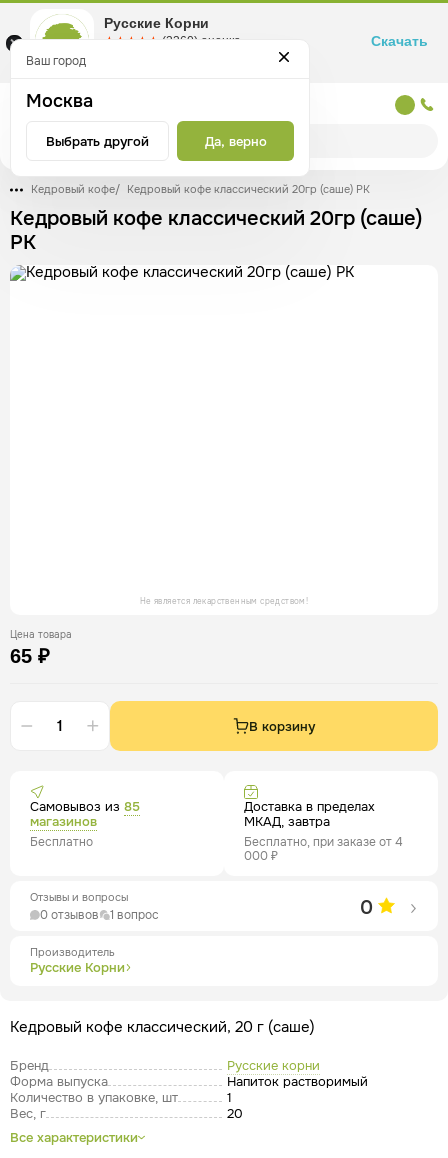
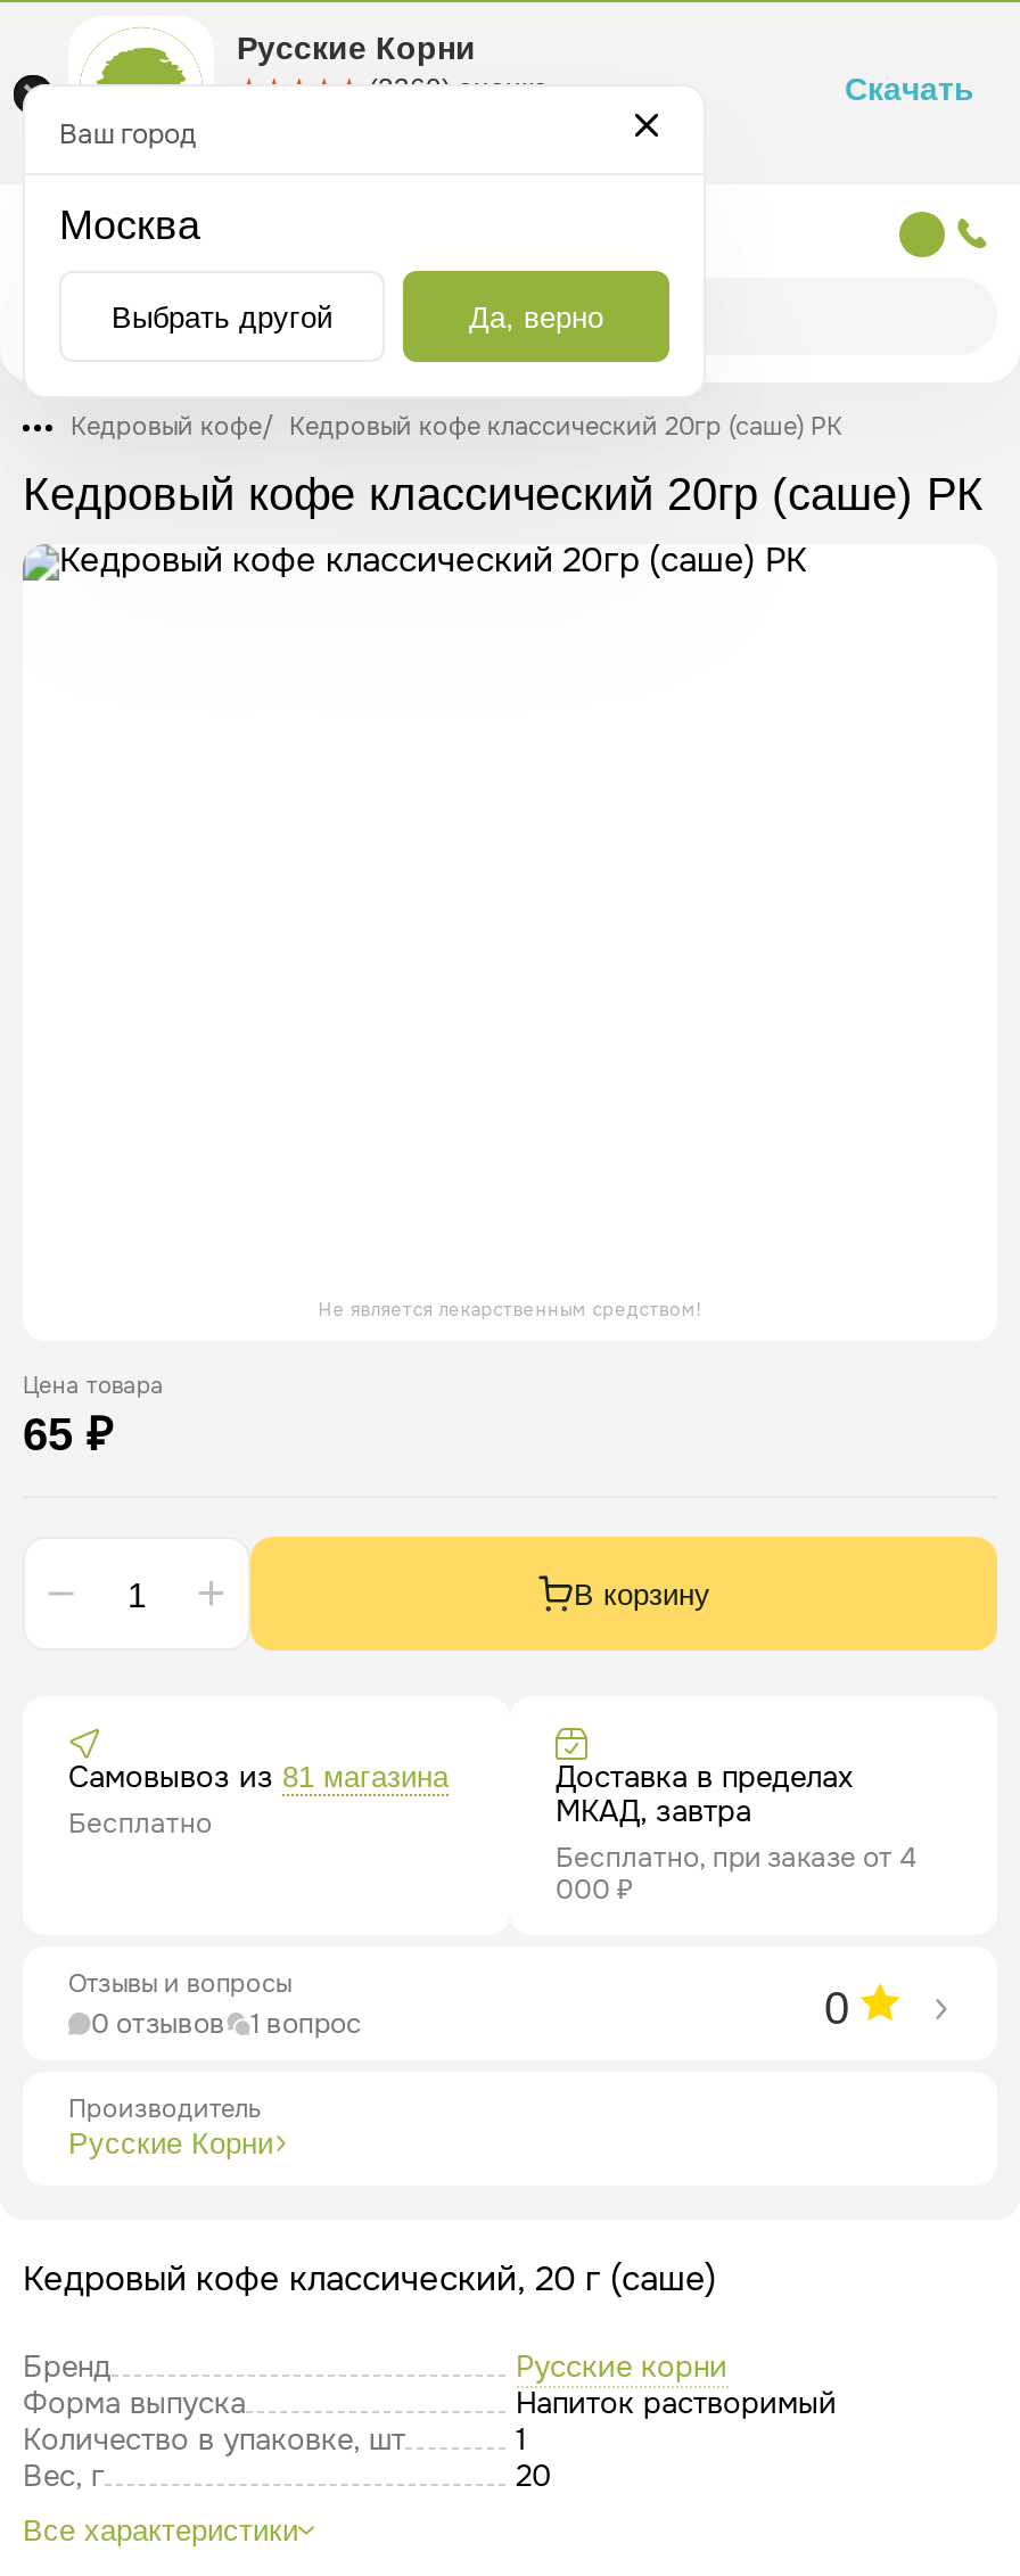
- Самовывоз из 85
- магазинов
+ Самовывоз из 81 магазина
